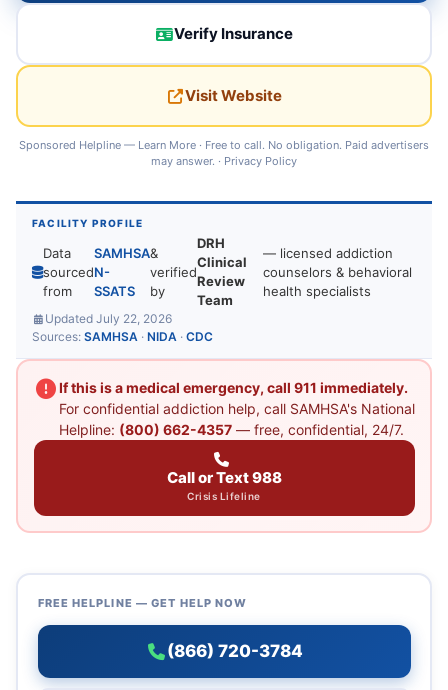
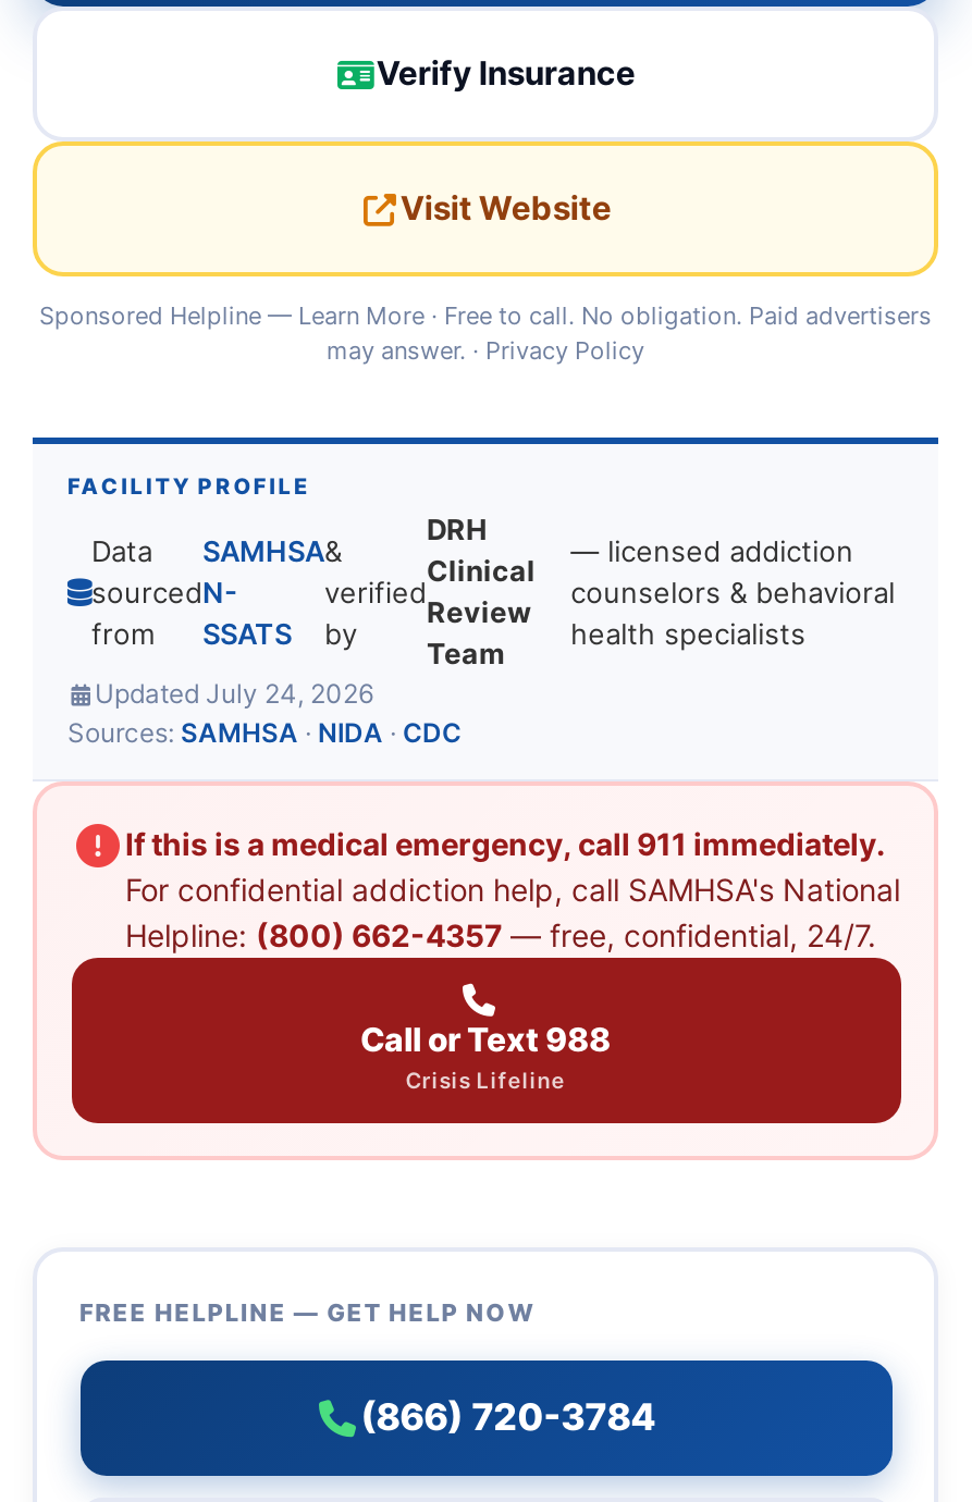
- Updated July 22, 2026
+ Updated July 24, 2026
